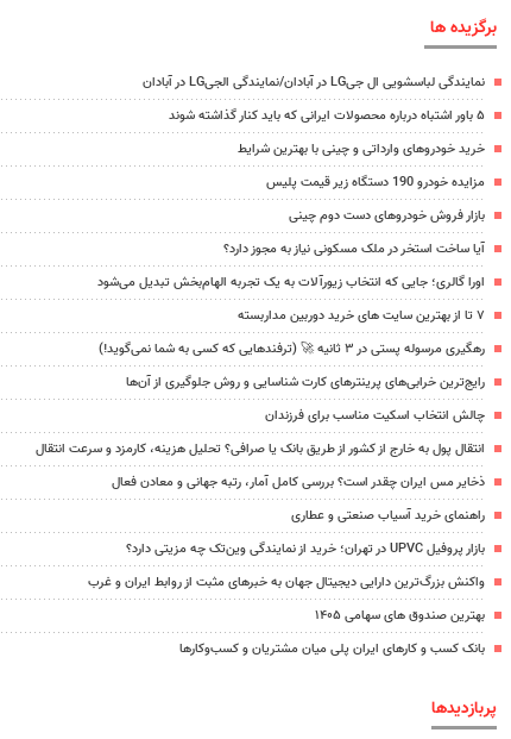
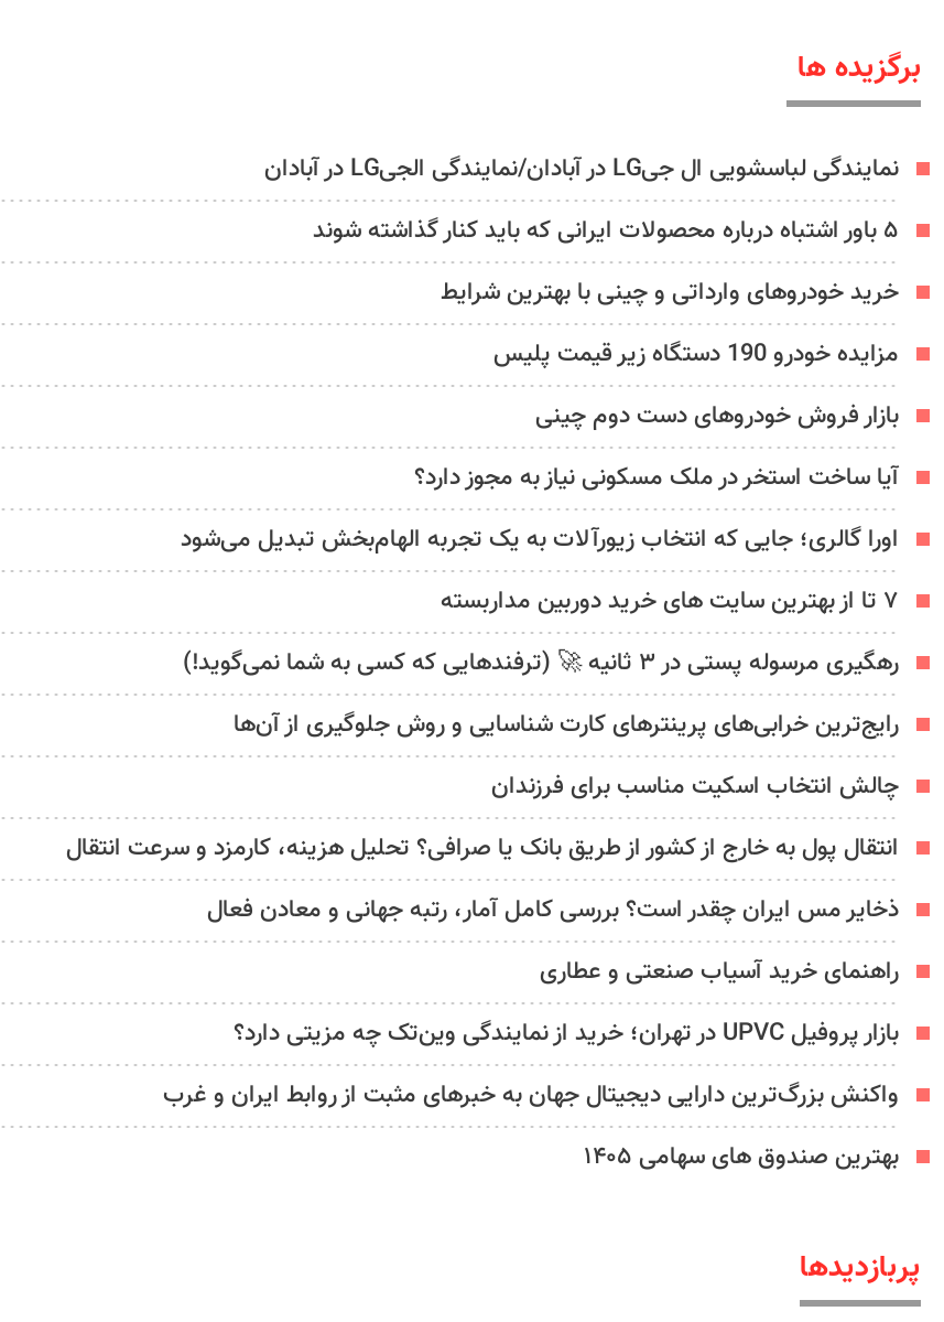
- بانک کسب و کارهای ایران پلی میان مشتریان و کسب‌وکارها
